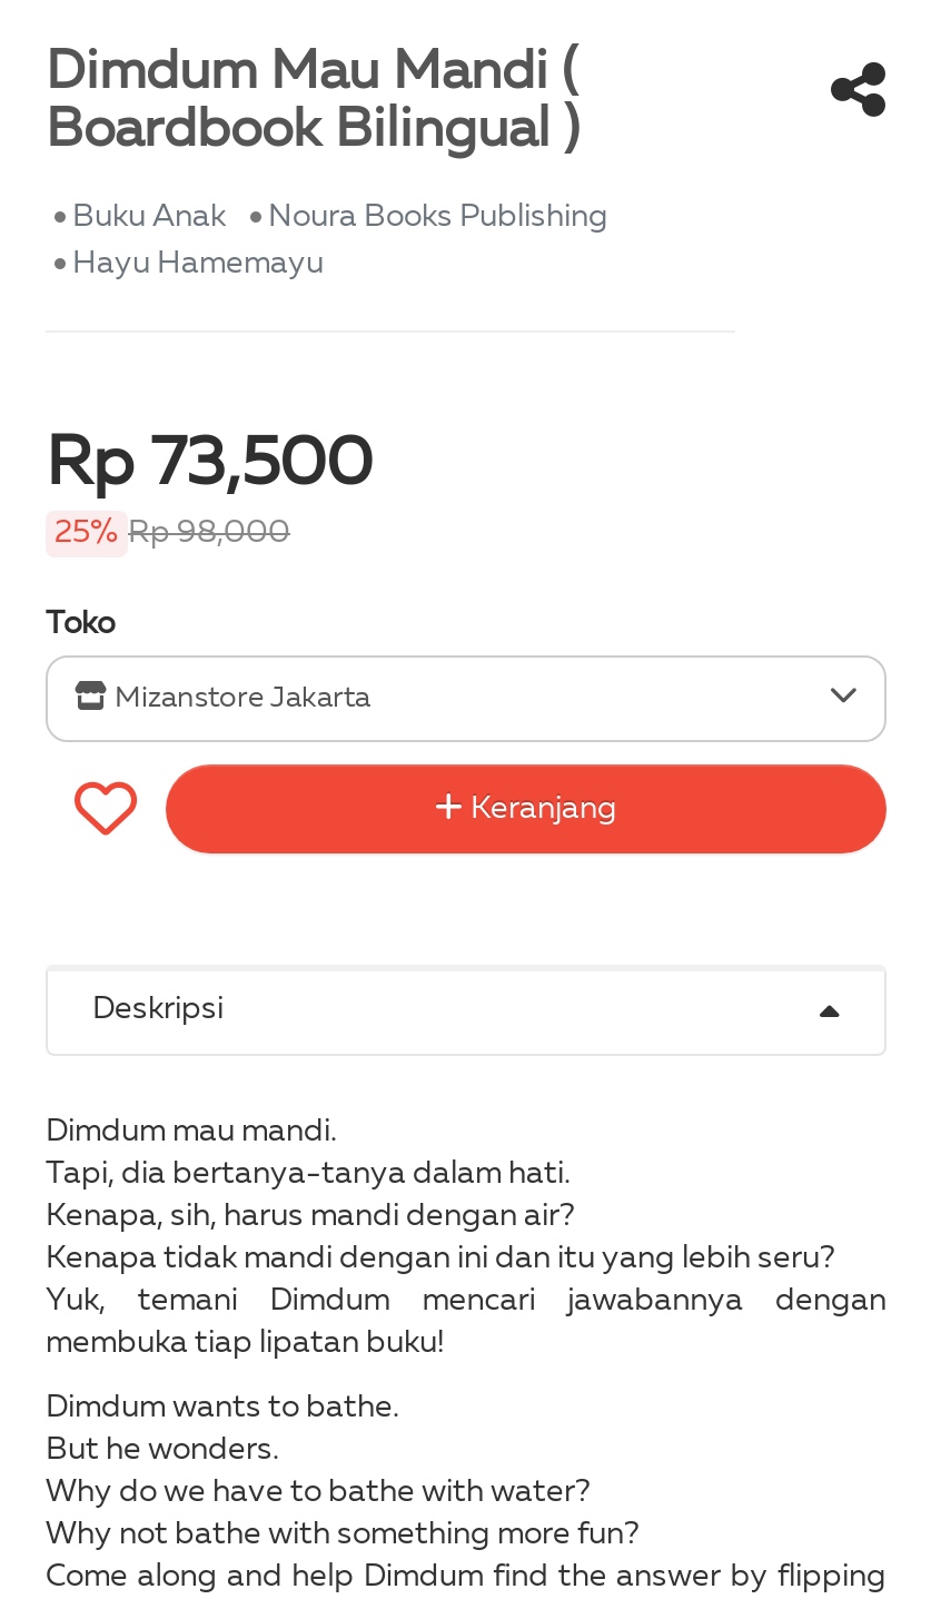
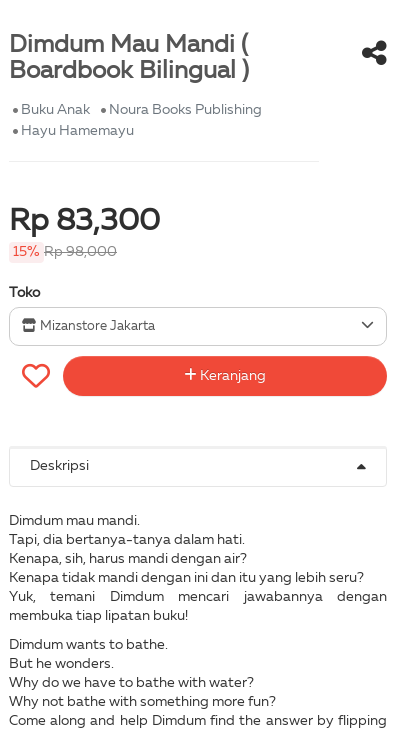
- Rp 73,500
+ Rp 83,300

- 25% Rp 98,000
+ 15% Rp 98,000
